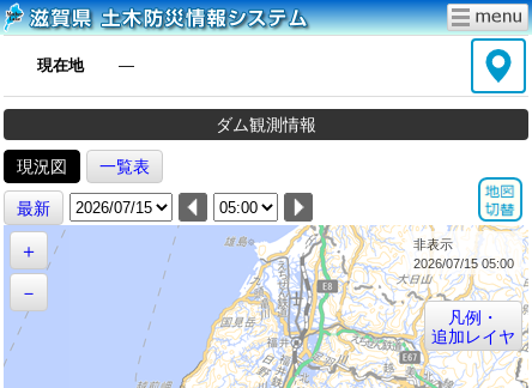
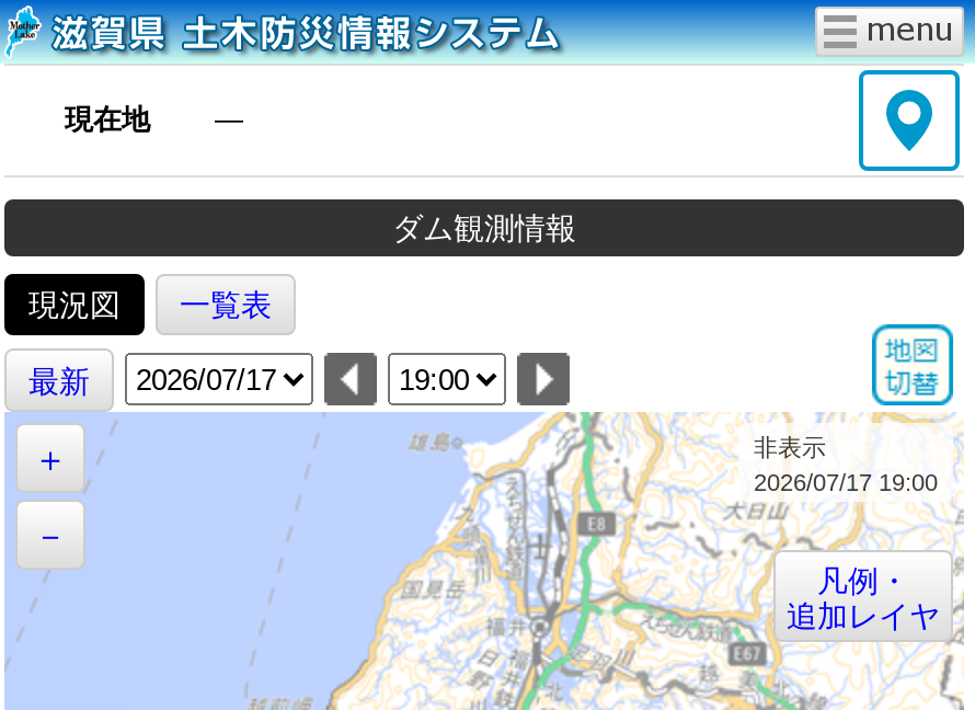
- 2026/07/15 05:00
+ 2026/07/17 19:00
